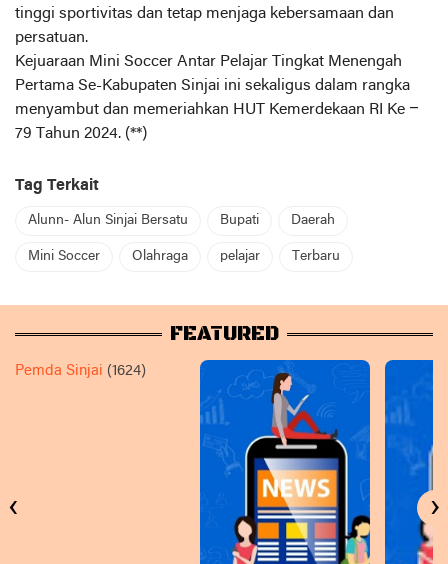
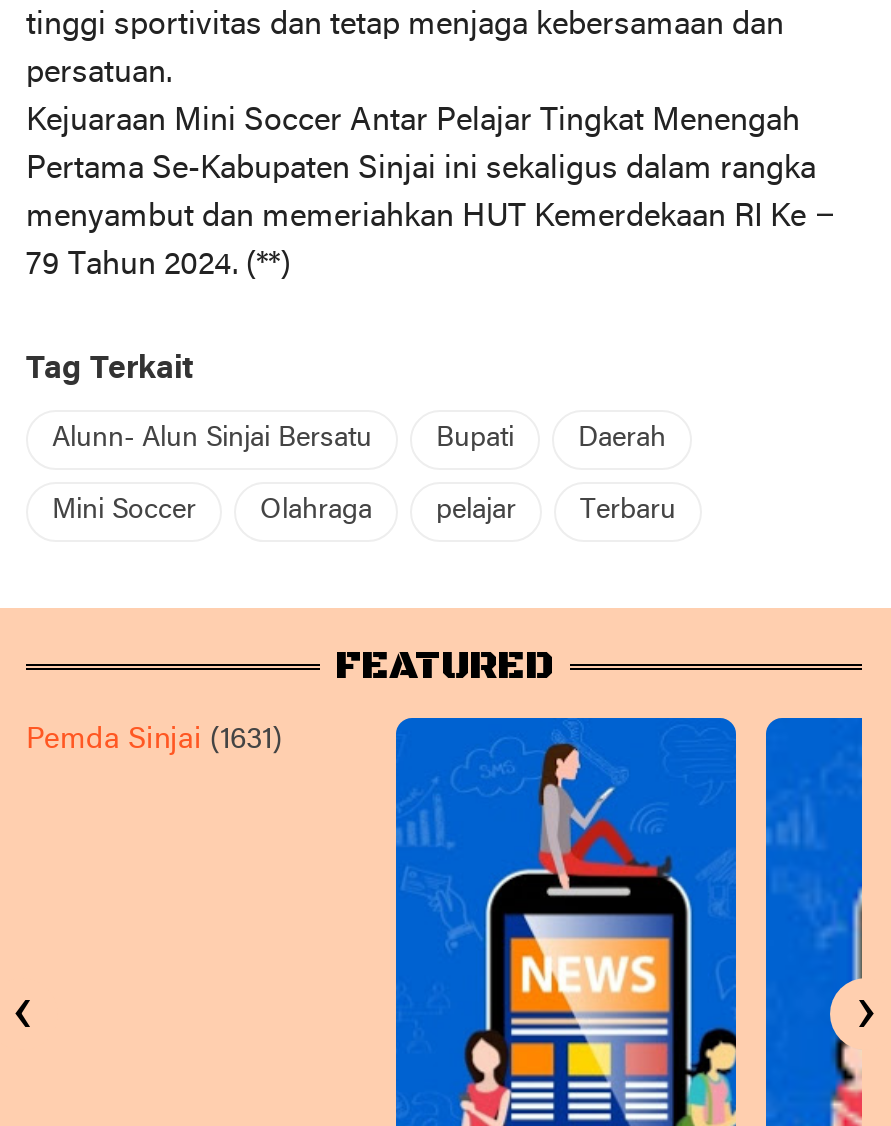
- Pemda Sinjai (1624)
+ Pemda Sinjai (1631)
